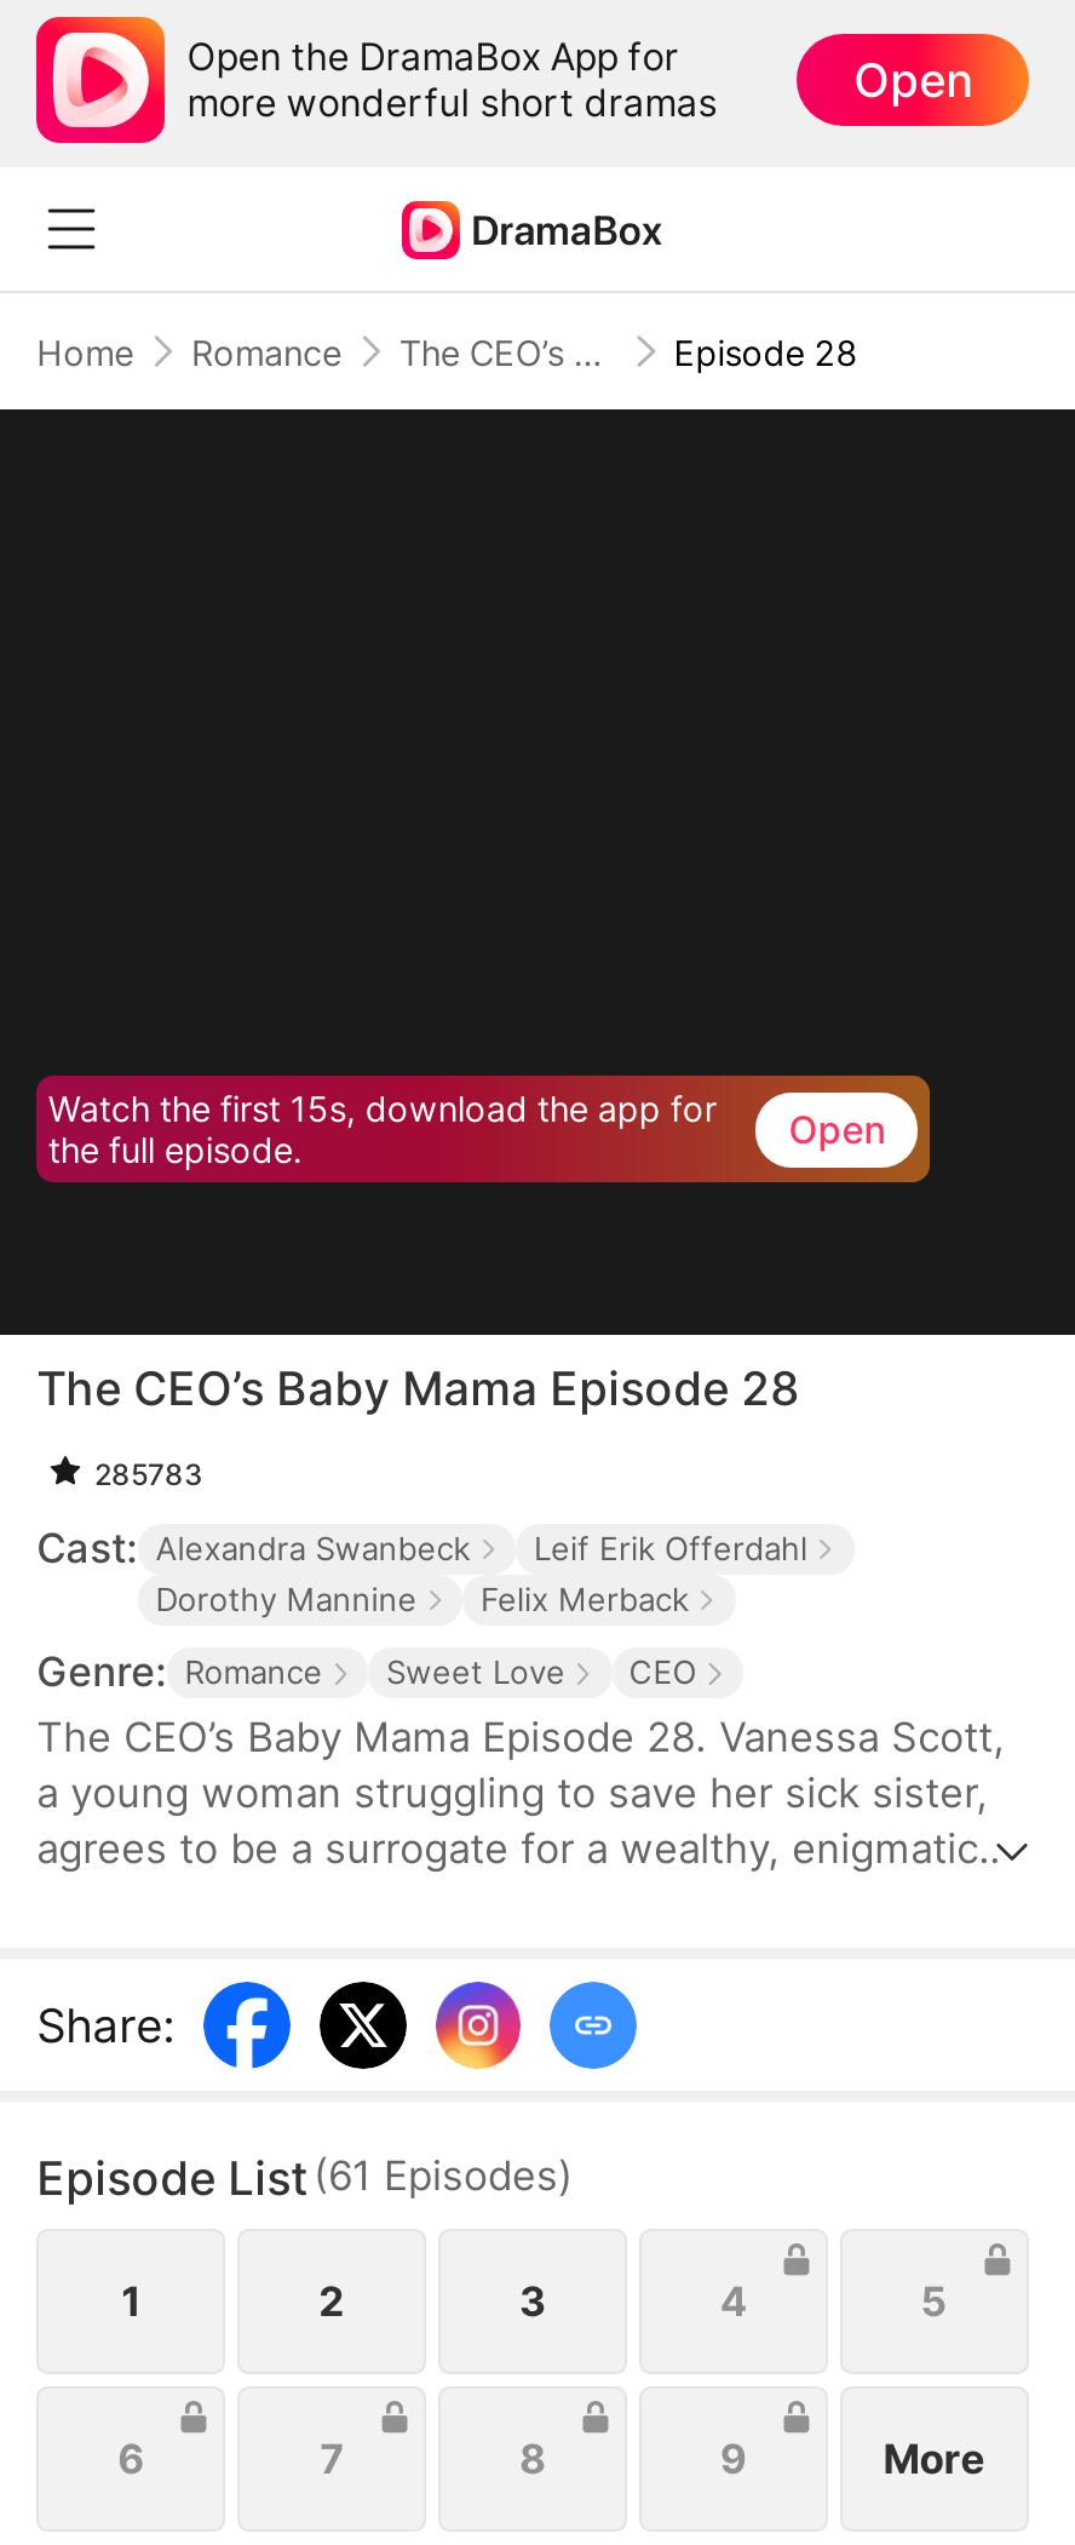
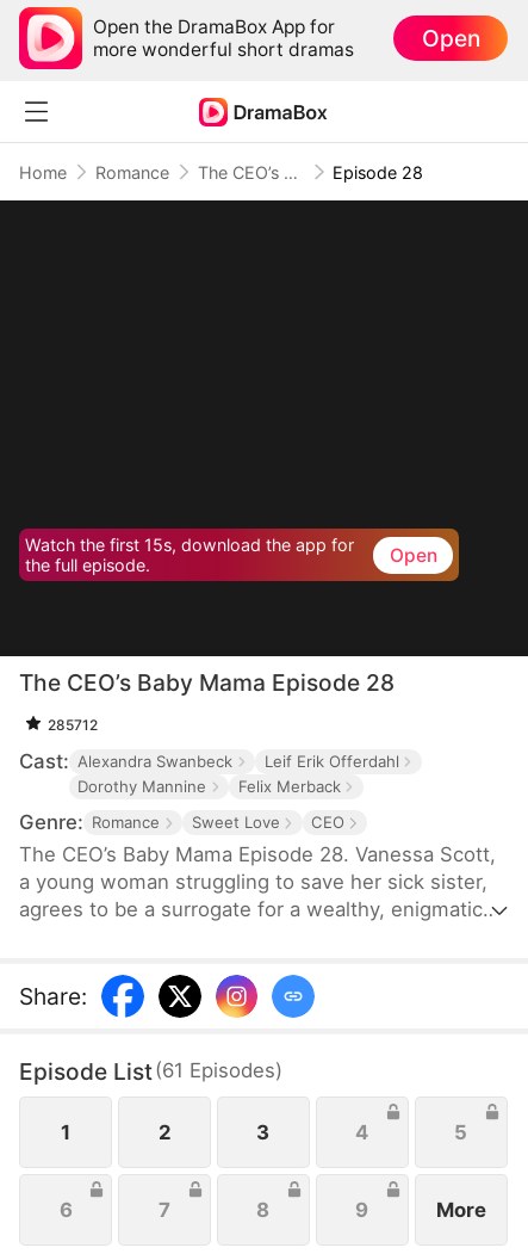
- 285783
+ 285712
